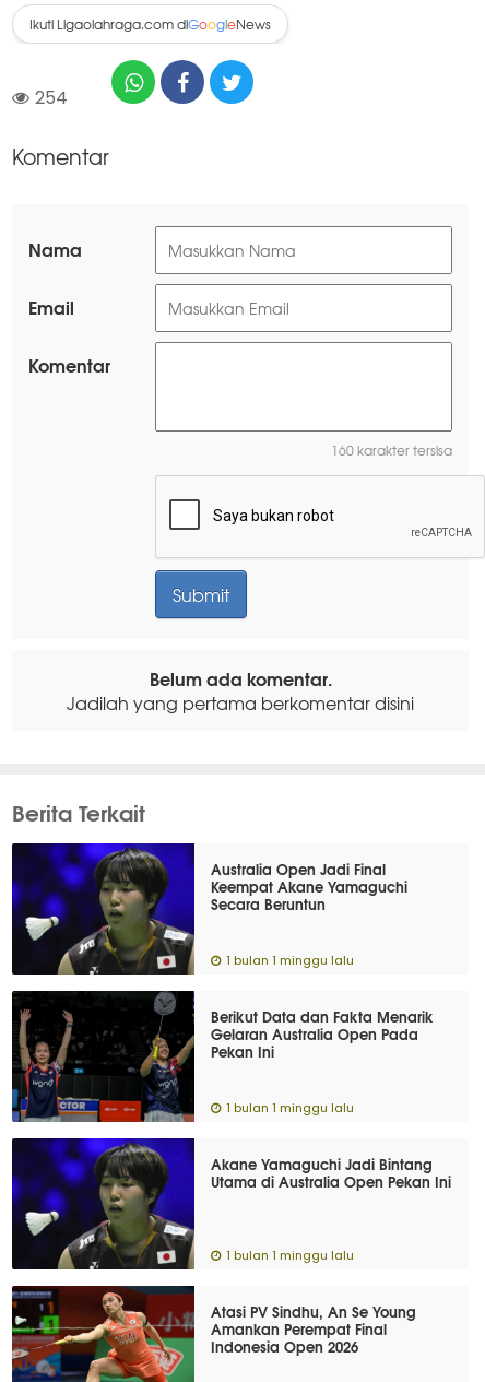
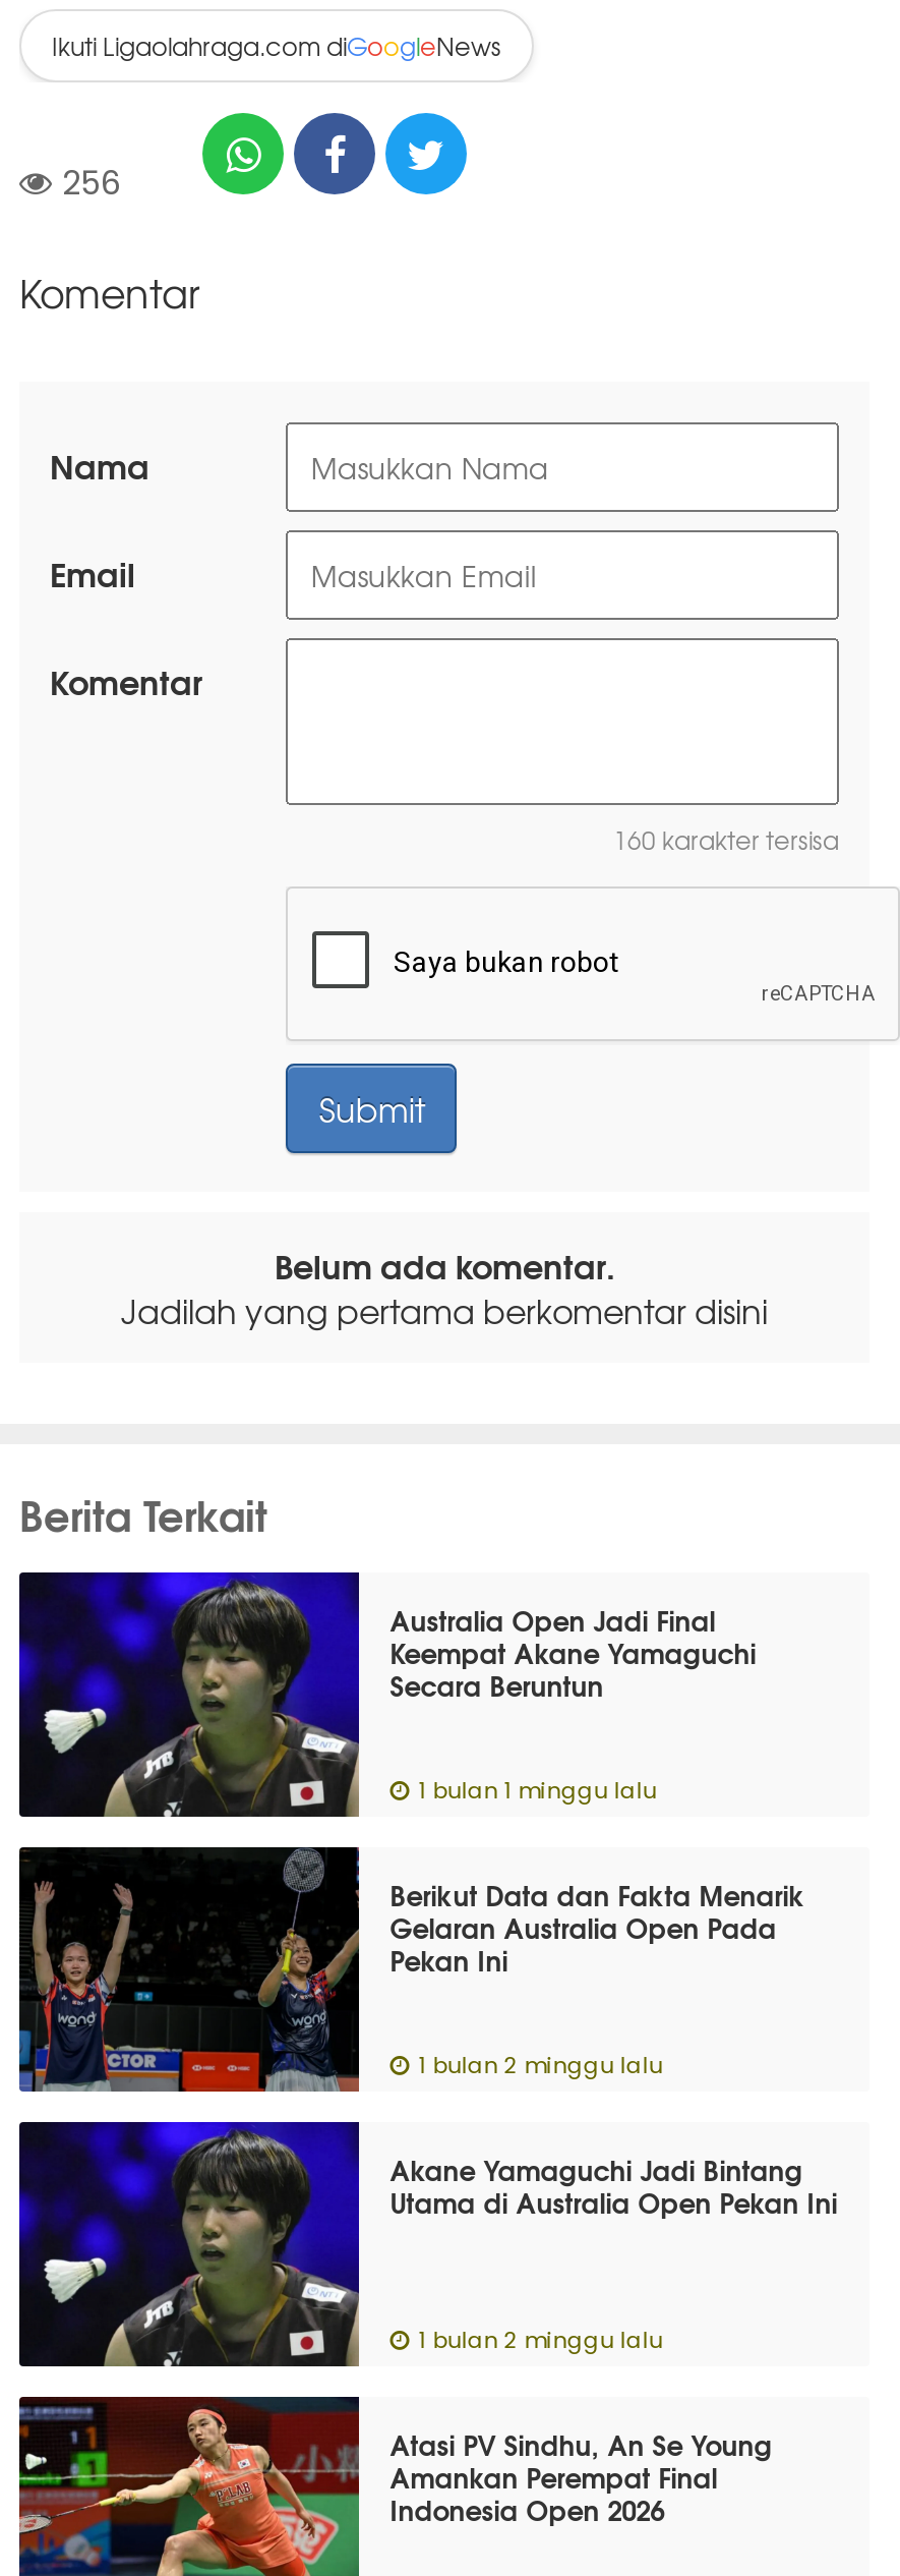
- 254
+ 256

- 1 bulan 1 minggu lalu
+ 1 bulan 2 minggu lalu

- 1 bulan 1 minggu lalu
+ 1 bulan 2 minggu lalu
